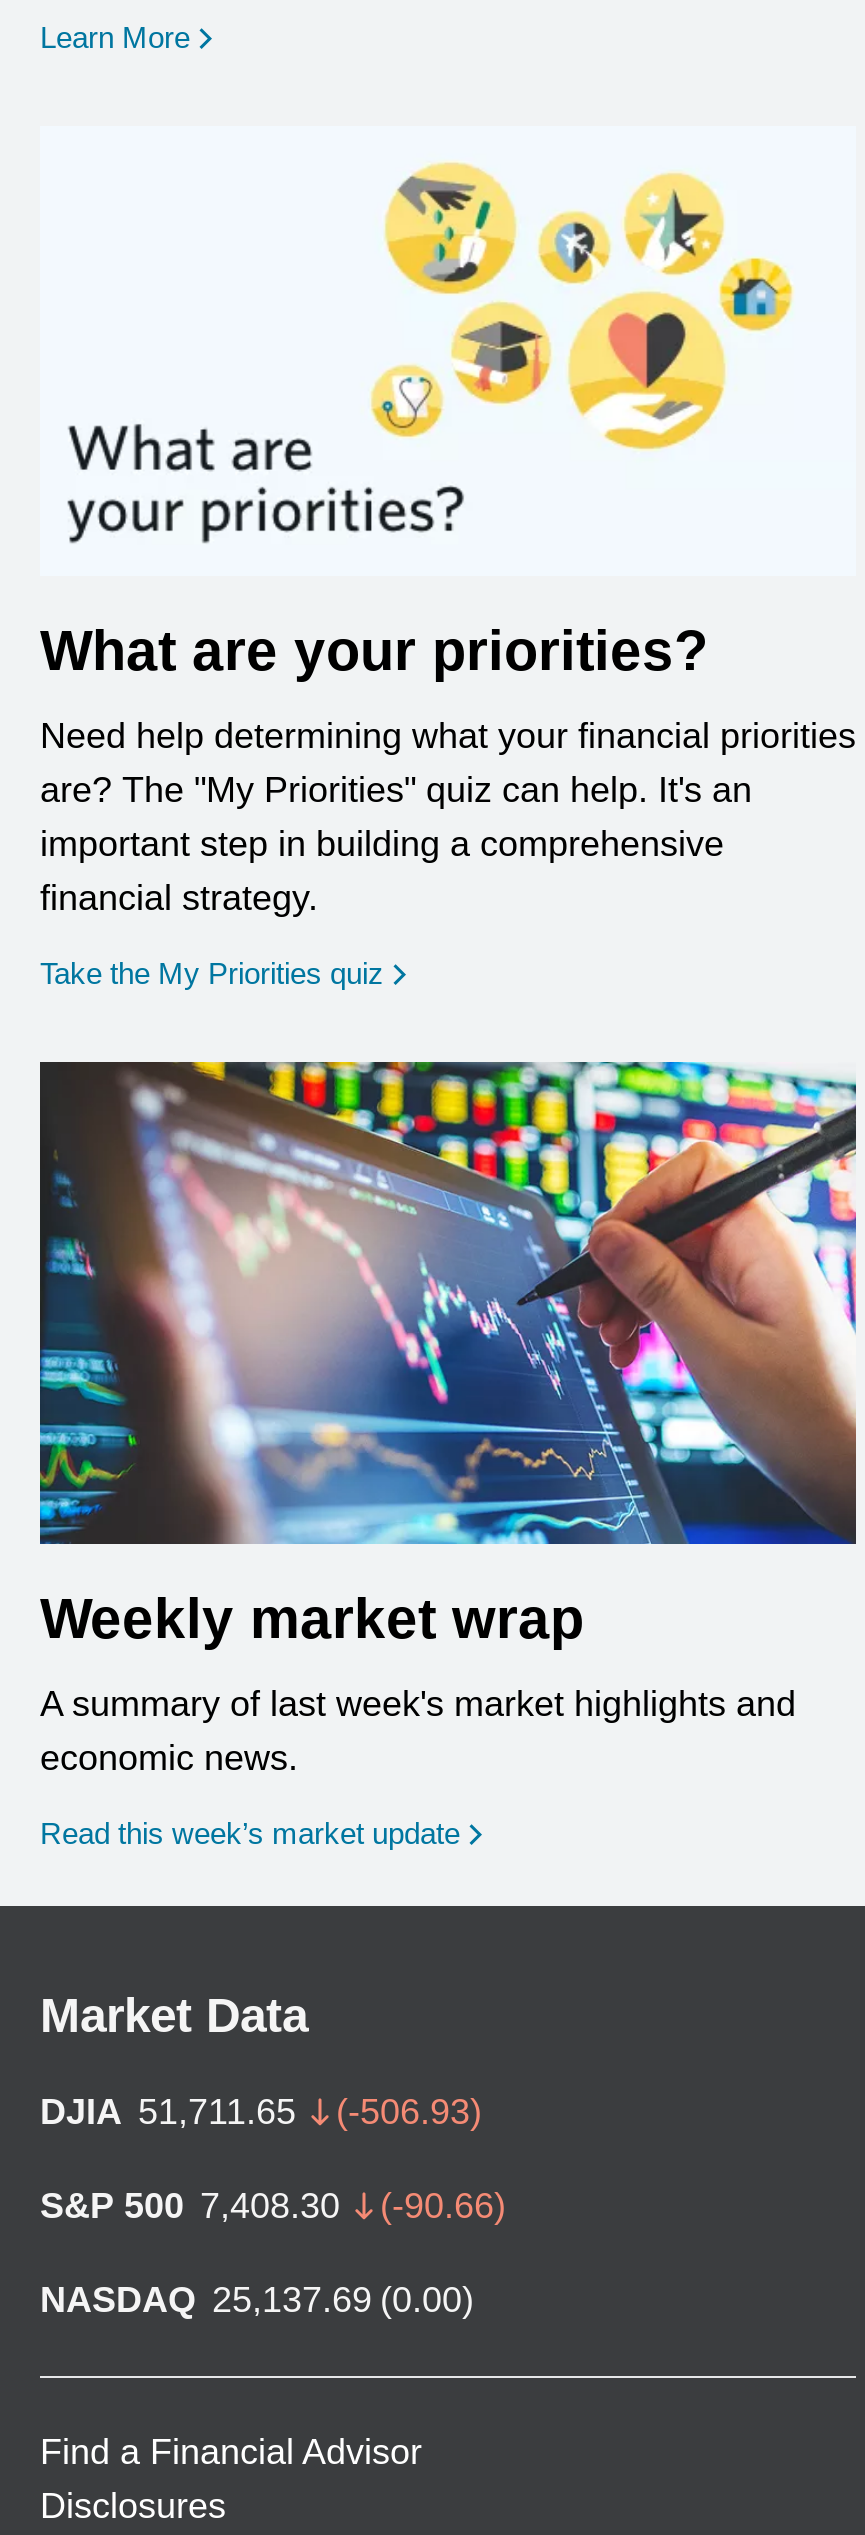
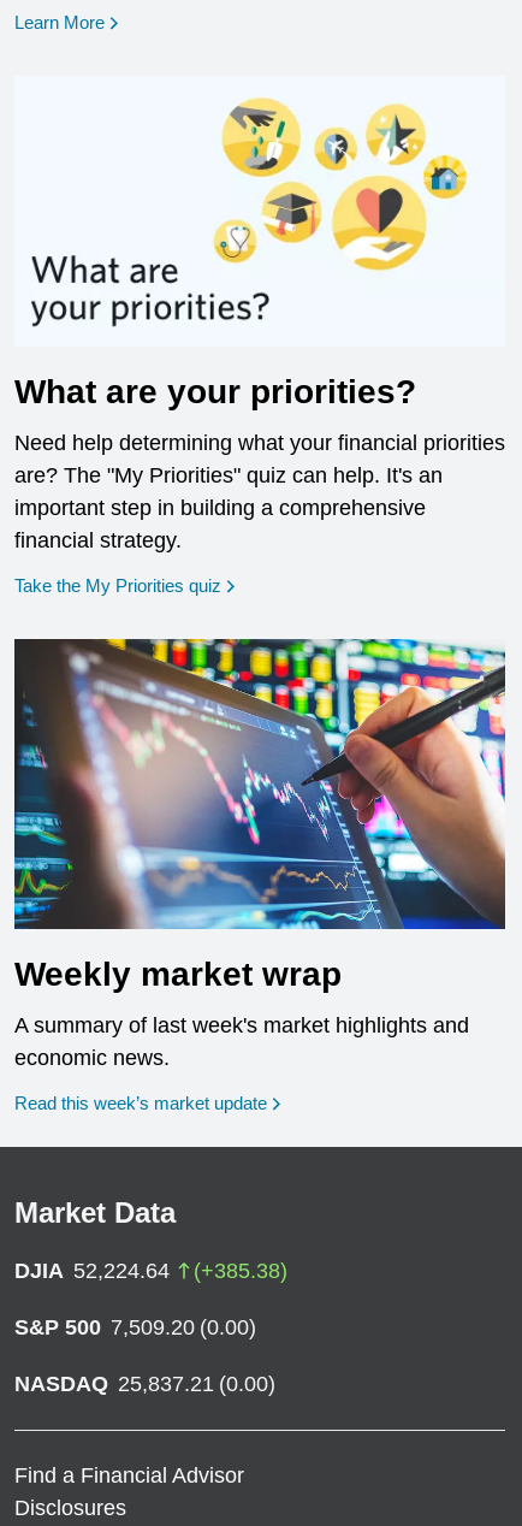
- DJIA 51,711.65
- (-506.93)
+ DJIA 52,224.64
+ (+385.38)

- S&P 500 7,408.30
- (-90.66)
+ S&P 500 7,509.20 (0.00)

- NASDAQ 25,137.69 (0.00)
+ NASDAQ 25,837.21 (0.00)
